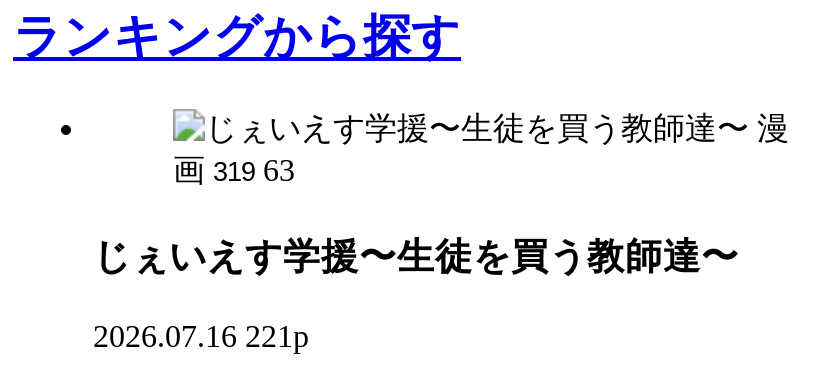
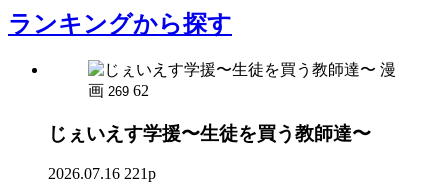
- 画 319 63
+ 画 269 62
